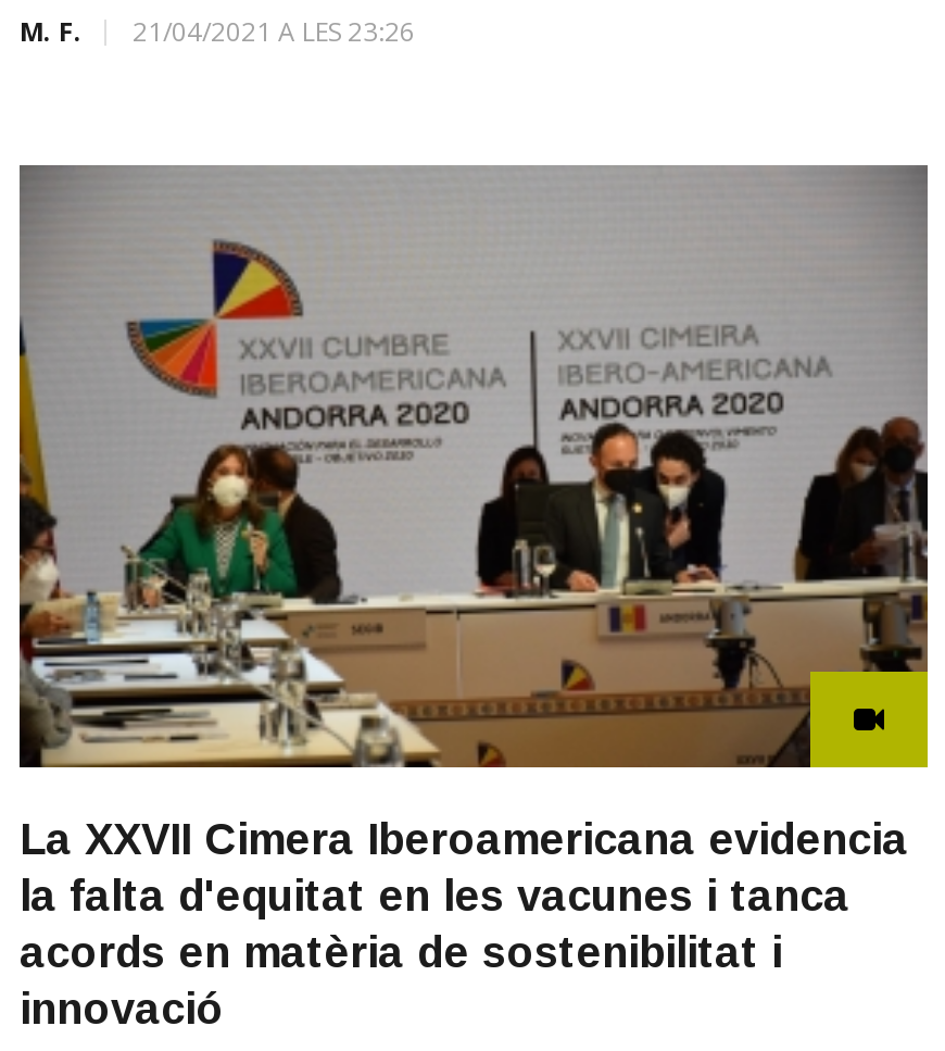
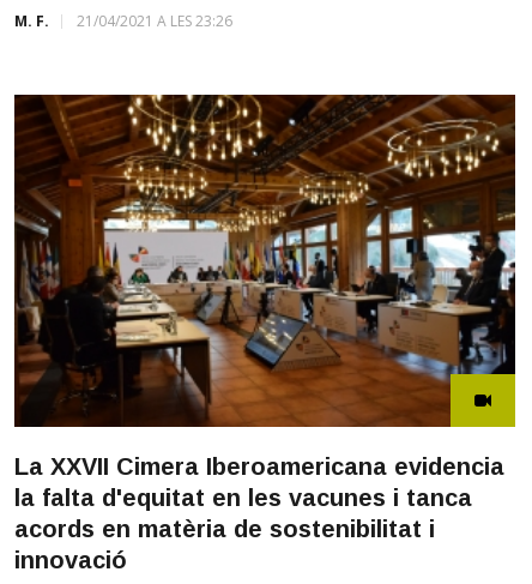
- [image]
+ [image]
